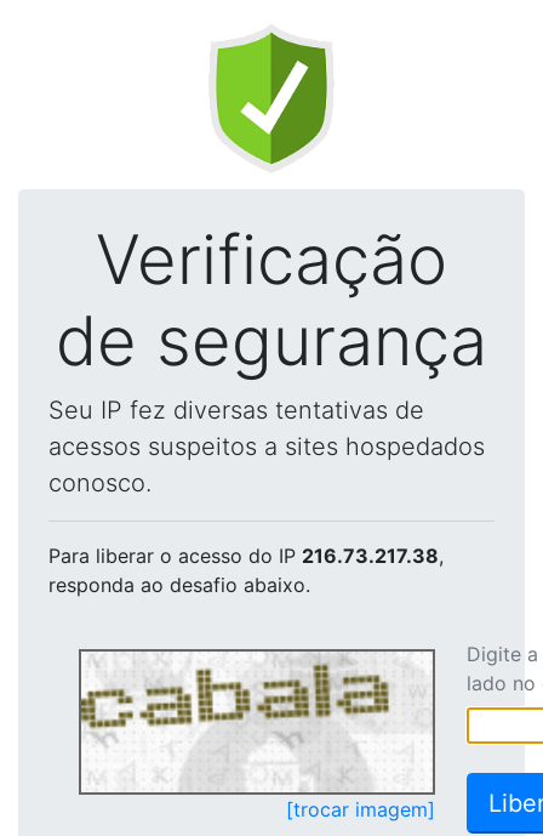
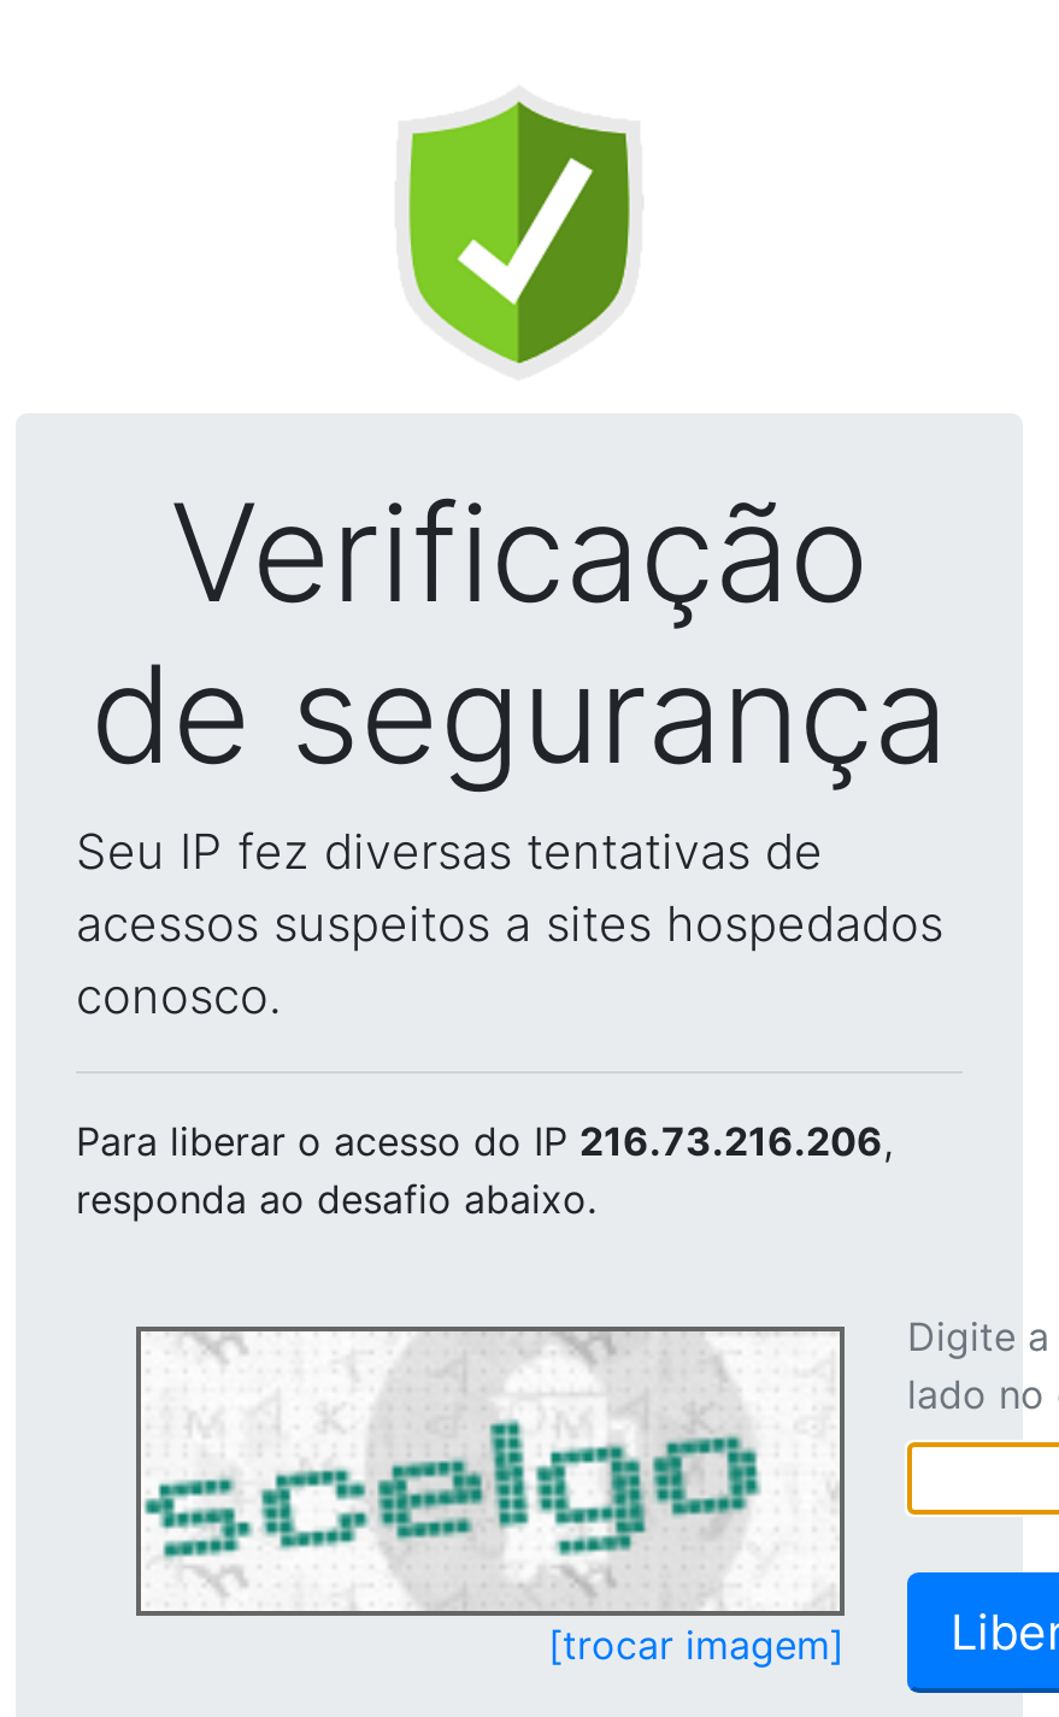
- Para liberar o acesso do IP 216.73.217.38,
+ Para liberar o acesso do IP 216.73.216.206,

- [image]
+ [image]
